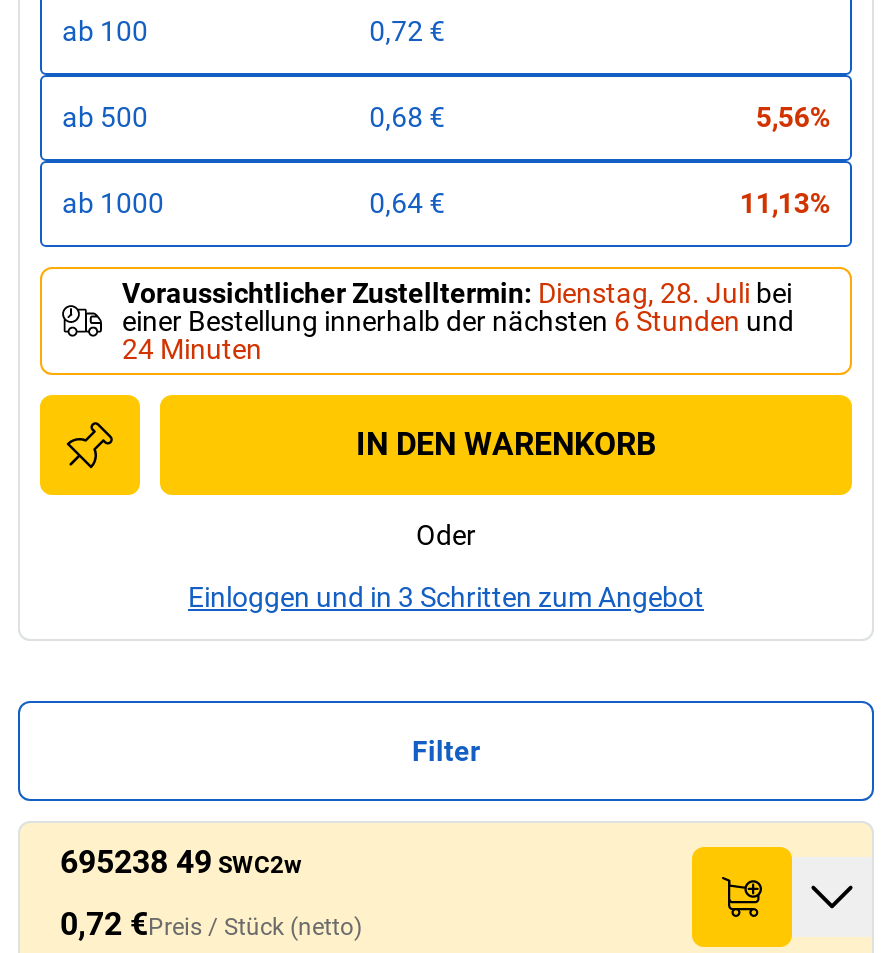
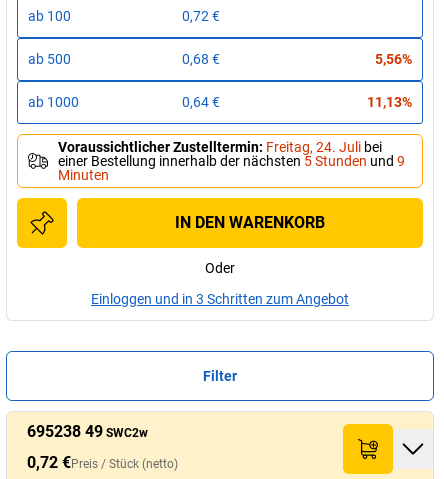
- Voraussichtlicher Zustelltermin: Dienstag, 28. Juli bei
- einer Bestellung innerhalb der nächsten 6 Stunden und
- 24 Minuten
+ Voraussichtlicher Zustelltermin: Freitag, 24. Juli bei
+ einer Bestellung innerhalb der nächsten 5 Stunden und 9
+ Minuten
